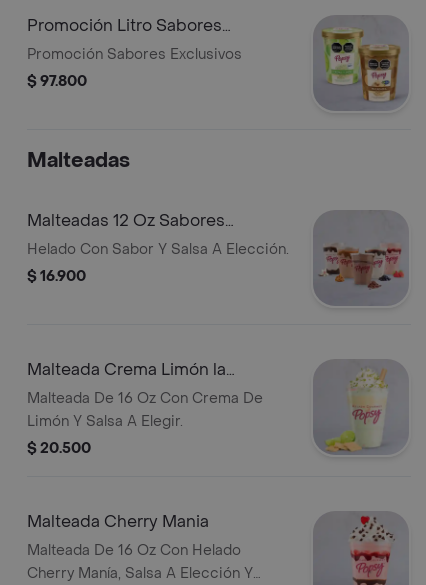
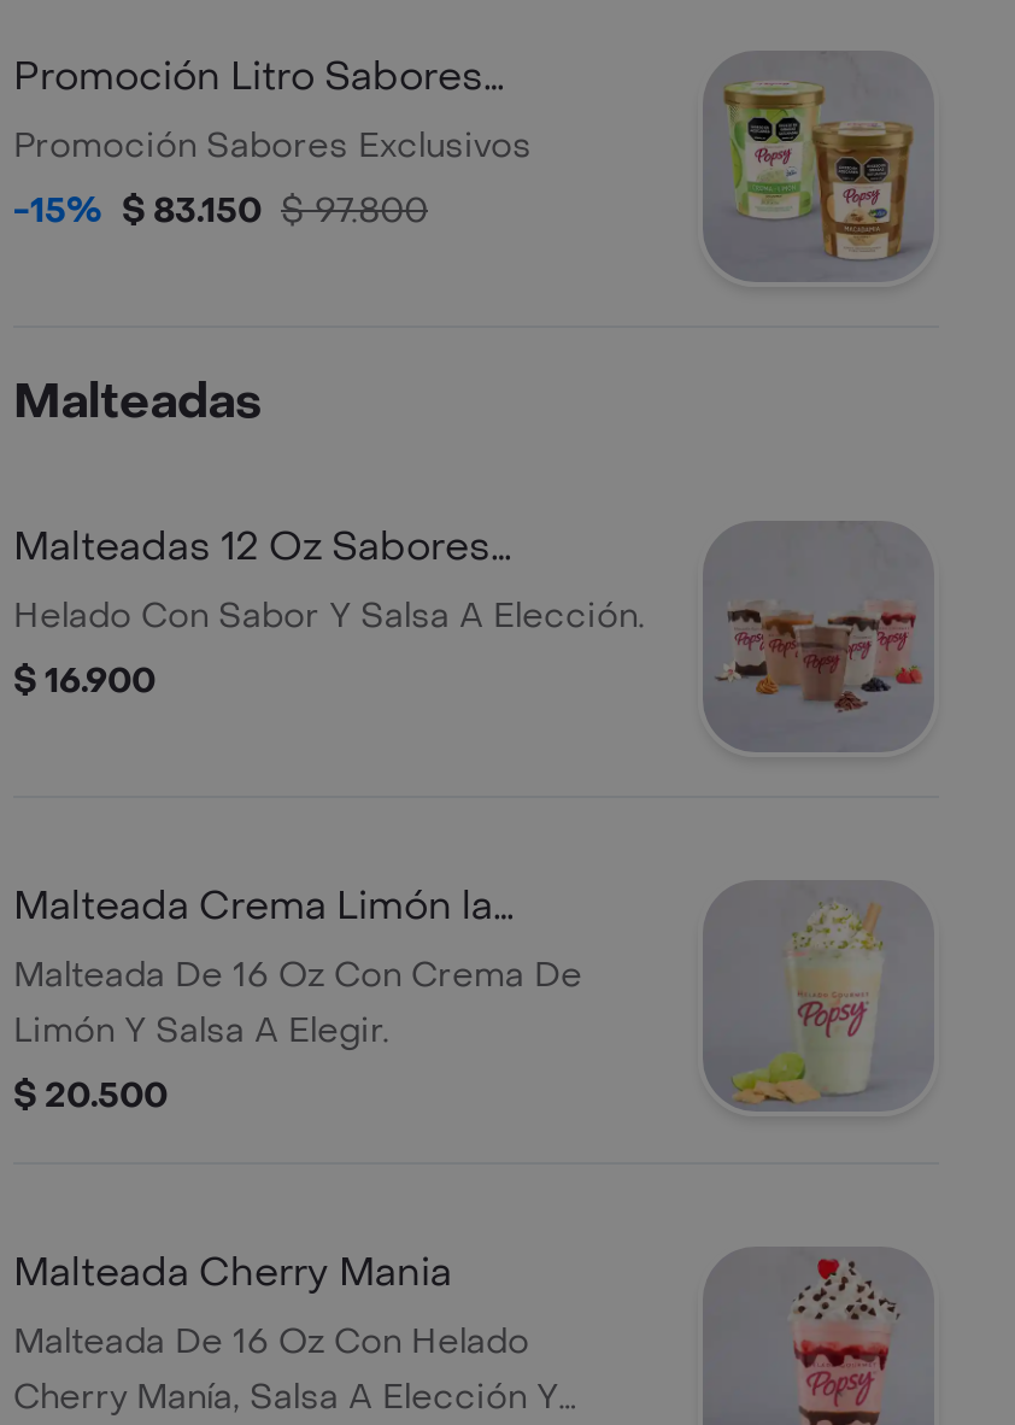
- $ 97.800
+ -15% $ 83.150 $ 97.800
